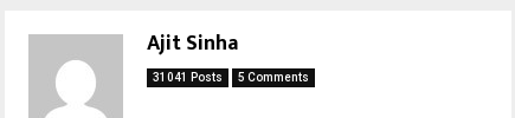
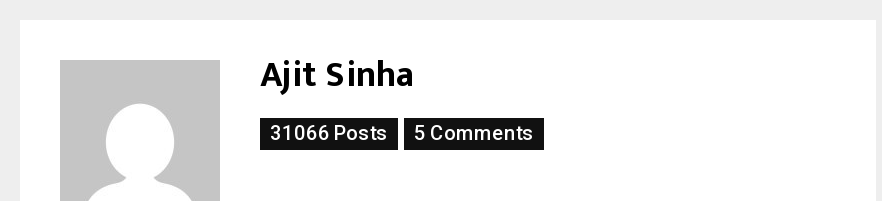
- 31041 Posts 5 Comments
+ 31066 Posts 5 Comments
